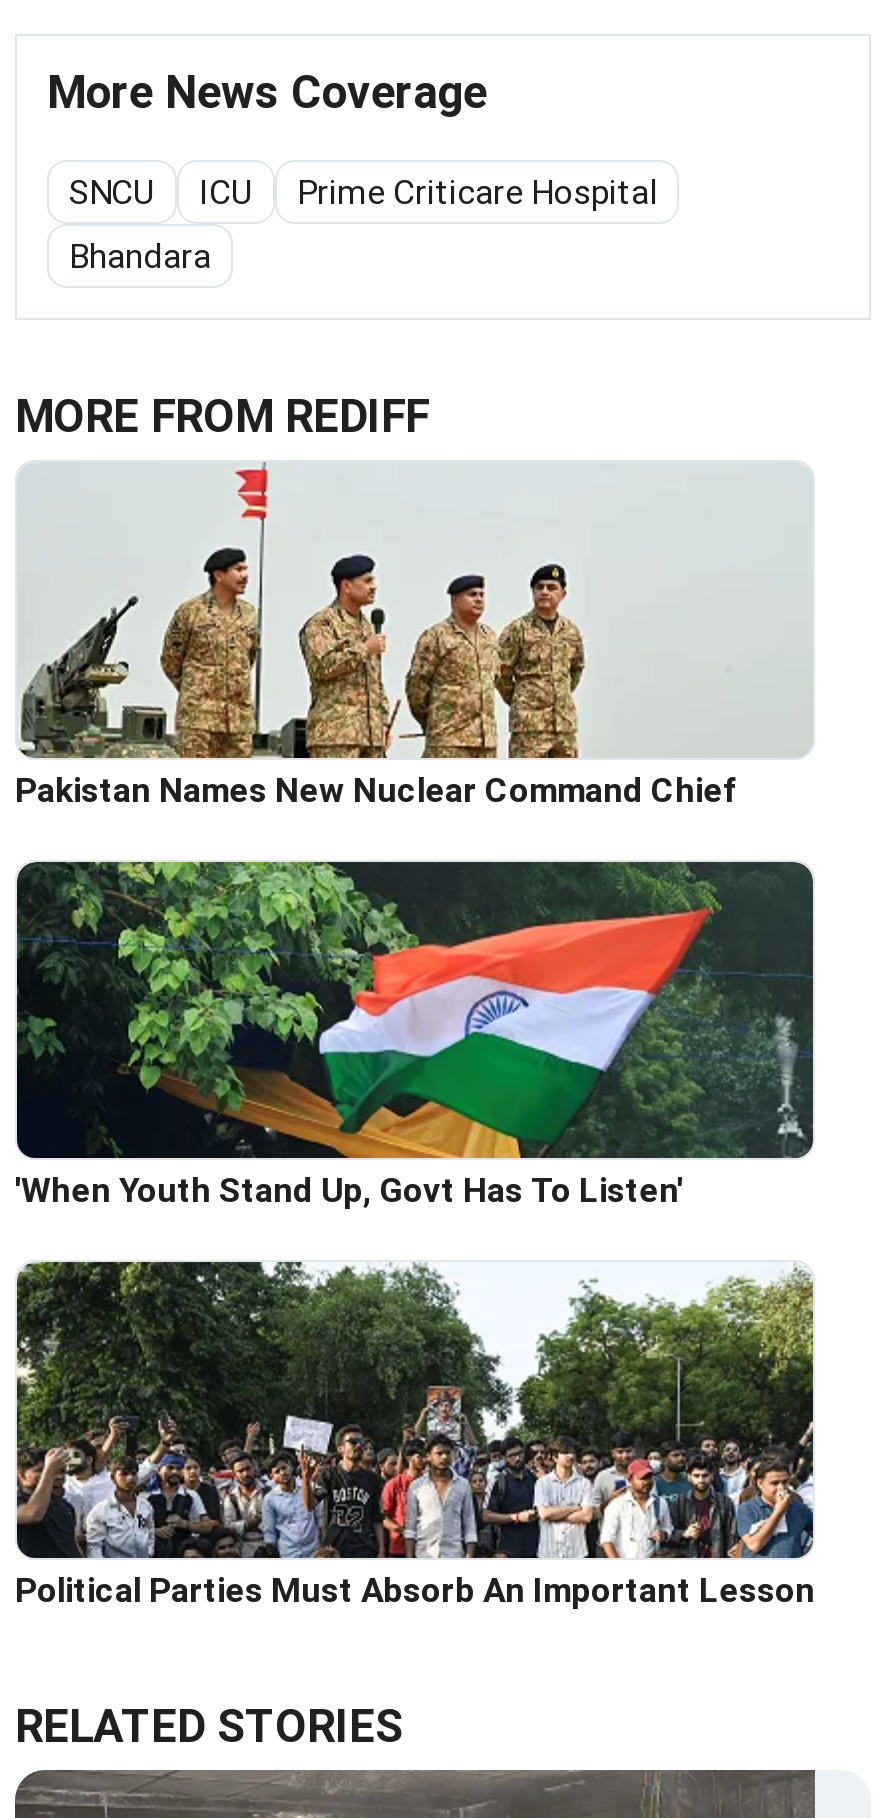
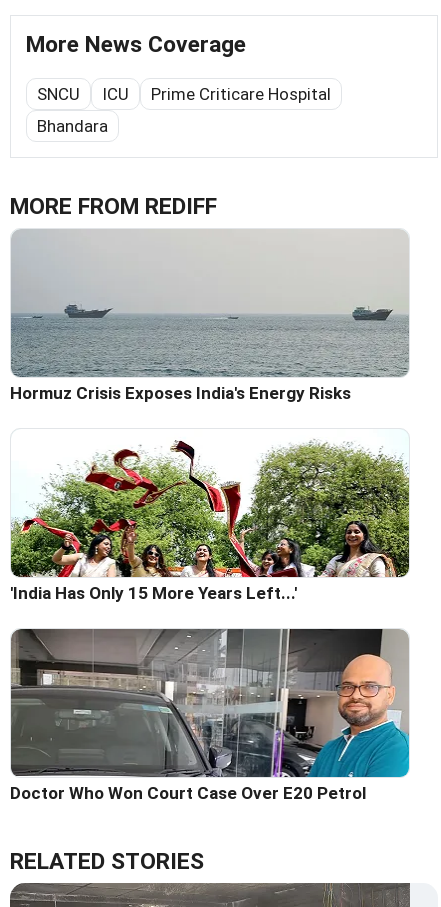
- [image]
- Pakistan Names New Nuclear Command Chief
+ [image]
+ Hormuz Crisis Exposes India's Energy Risks

- [image]
- 'When Youth Stand Up, Govt Has To Listen'
+ [image]
+ 'India Has Only 15 More Years Left...'

- [image]
- Political Parties Must Absorb An Important Lesson
+ [image]
+ Doctor Who Won Court Case Over E20 Petrol
